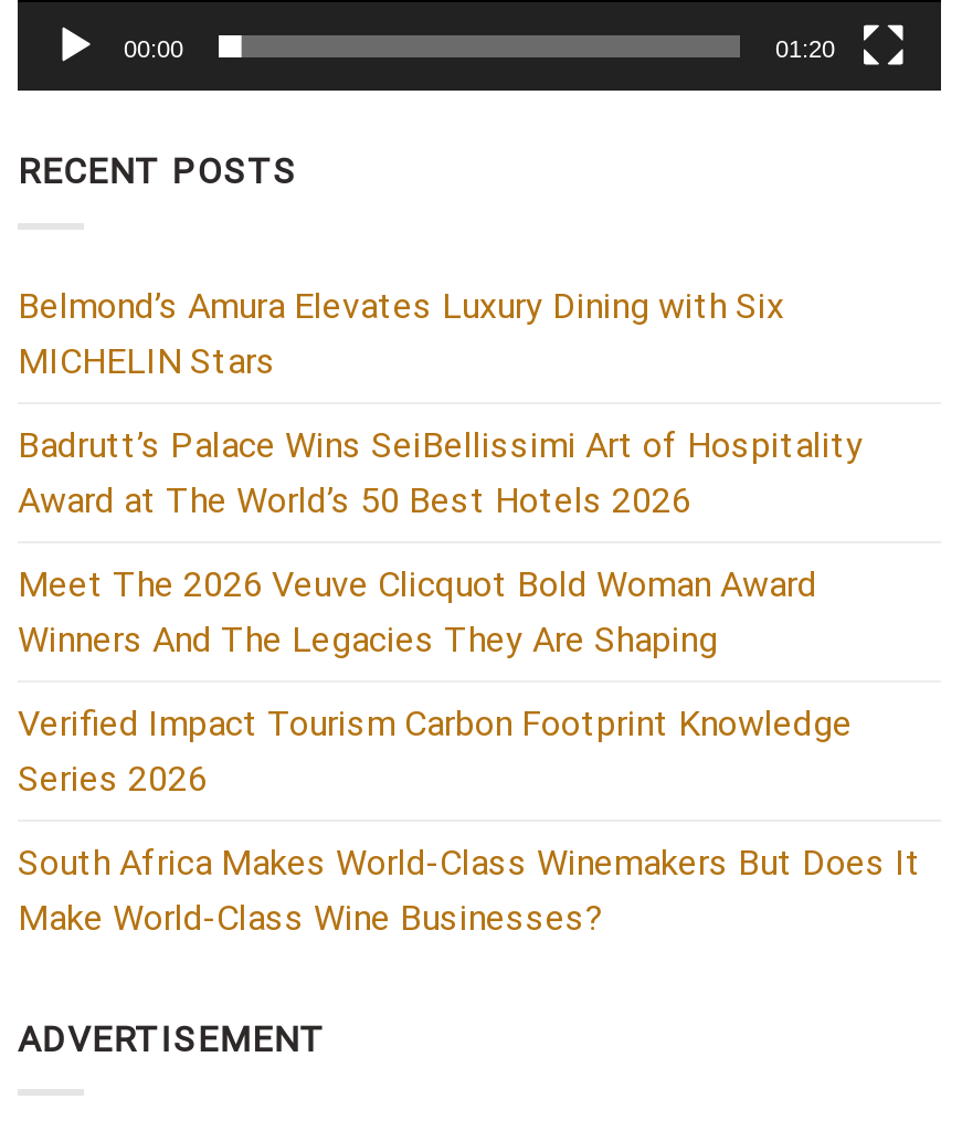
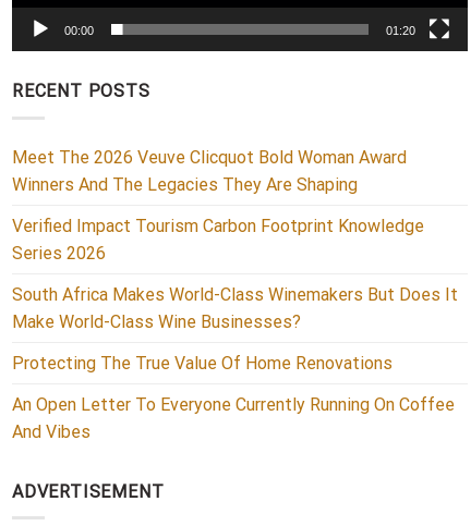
- Belmond’s Amura Elevates Luxury Dining with Six
- MICHELIN Stars
- Badrutt’s Palace Wins SeiBellissimi Art of Hospitality
- Award at The World’s 50 Best Hotels 2026

moved up: Meet The 2026 Veuve Clicquot Bold Woman Award | Winners And The Legacies They Are Shaping | Verified Impact Tourism Carbon Footprint Knowledge | Series 2026 | South Africa Makes World-Class Winemakers But Does It | Make World-Class Wine Businesses?

+ Protecting The True Value Of Home Renovations
+ An Open Letter To Everyone Currently Running On Coffee
+ And Vibes
